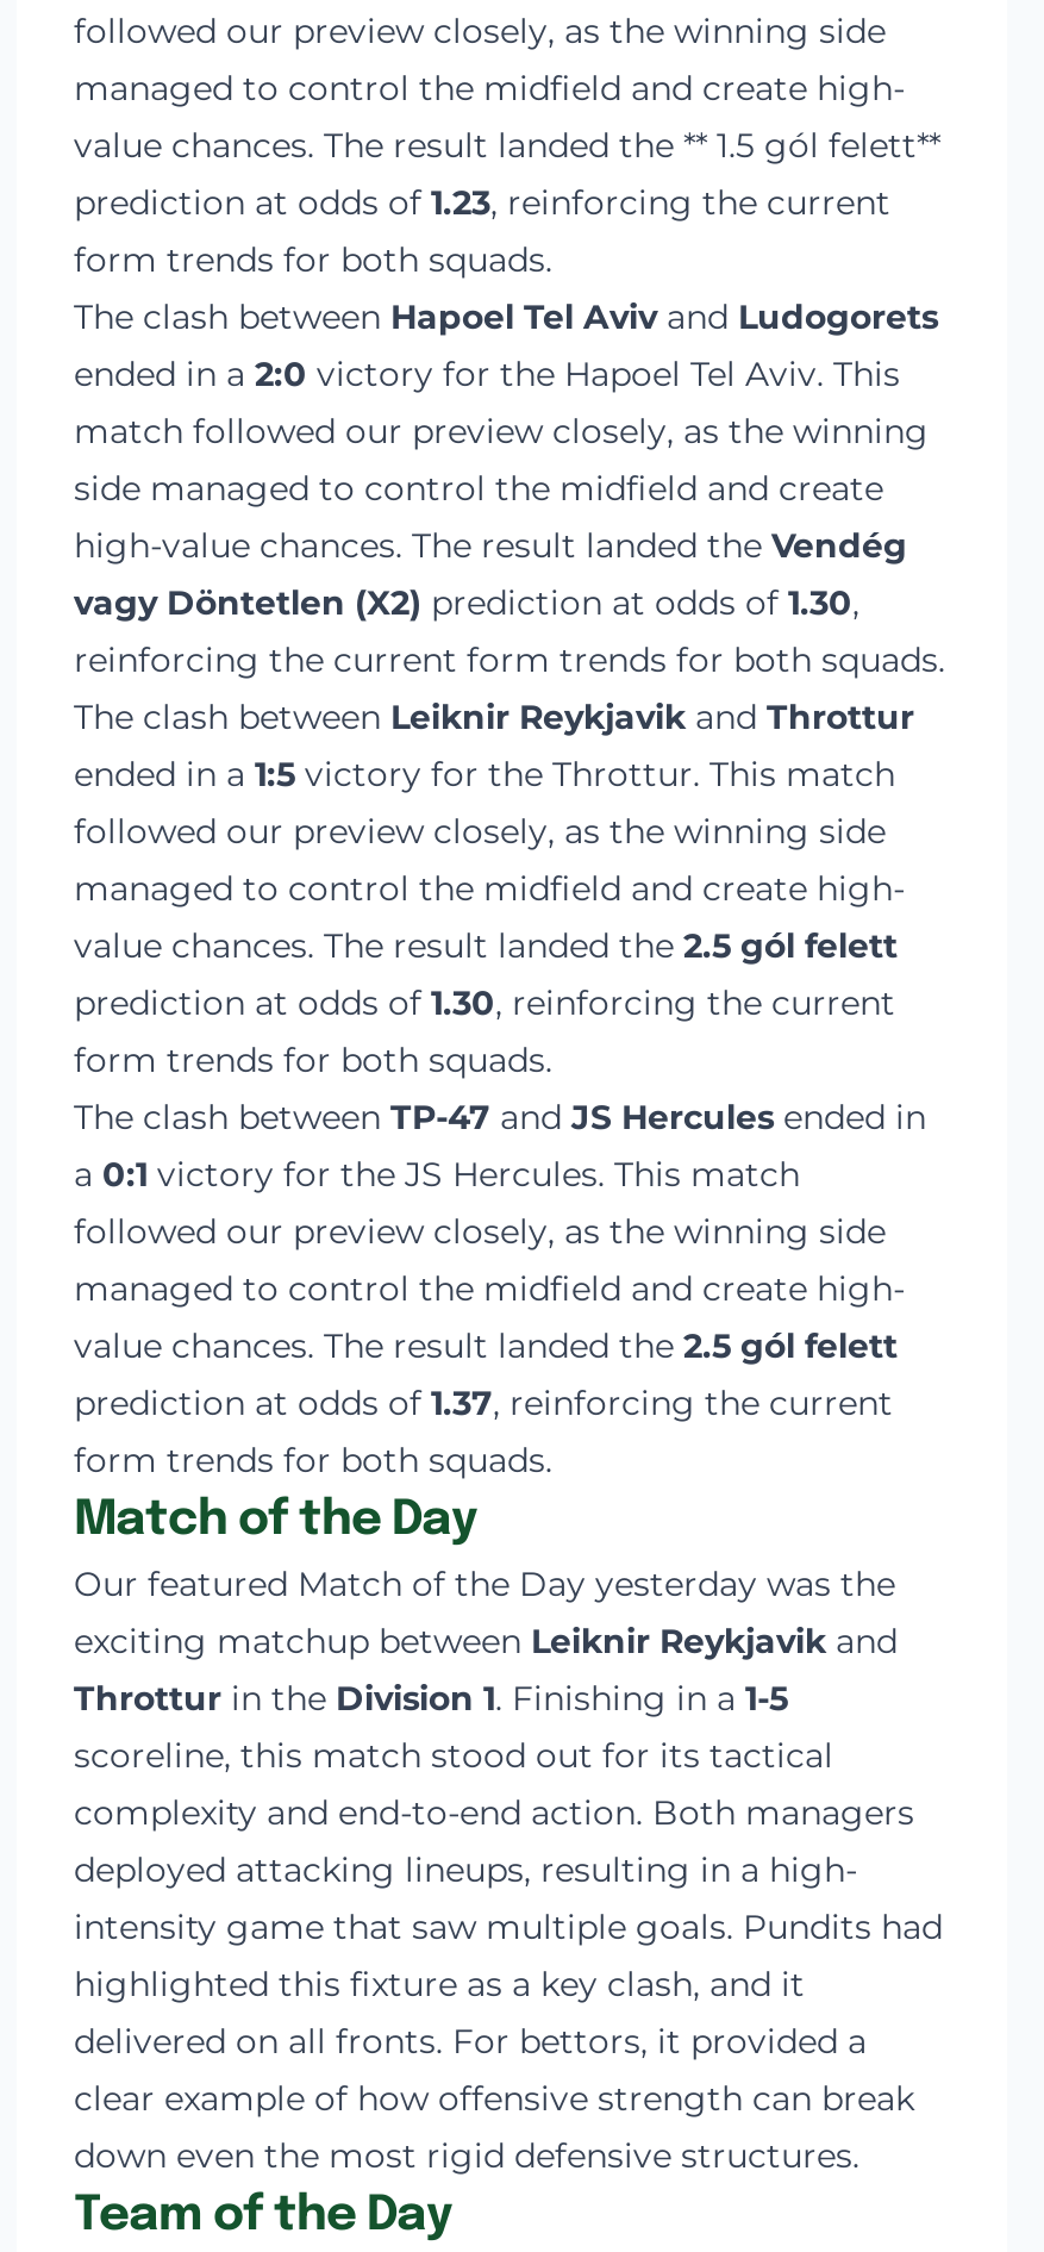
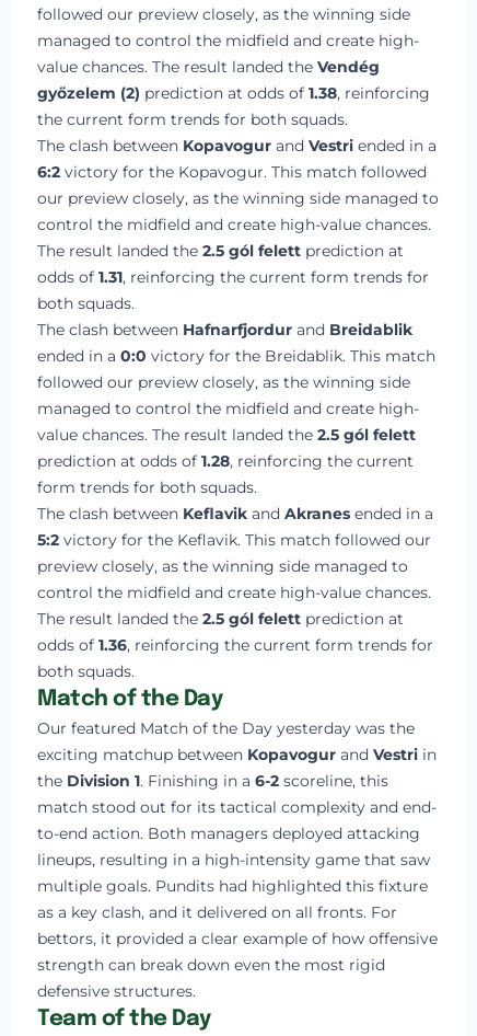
- value chances. The result landed the ** 1.5 gól felett**
- prediction at odds of 1.23, reinforcing the current
- form trends for both squads.
- The clash between Hapoel Tel Aviv and Ludogorets
- ended in a 2:0 victory for the Hapoel Tel Aviv. This
- match followed our preview closely, as the winning
- side managed to control the midfield and create
- high-value chances. The result landed the Vendég
- vagy Döntetlen (X2) prediction at odds of 1.30,
- reinforcing the current form trends for both squads.
- The clash between Leiknir Reykjavik and Throttur
- ended in a 1:5 victory for the Throttur. This match
+ value chances. The result landed the Vendég
+ győzelem (2) prediction at odds of 1.38, reinforcing
+ the current form trends for both squads.
+ The clash between Kopavogur and Vestri ended in a
+ 6:2 victory for the Kopavogur. This match followed
+ our preview closely, as the winning side managed to
+ control the midfield and create high-value chances.
+ The result landed the 2.5 gól felett prediction at
+ odds of 1.31, reinforcing the current form trends for
+ both squads.
+ The clash between Hafnarfjordur and Breidablik
+ ended in a 0:0 victory for the Breidablik. This match

- prediction at odds of 1.30, reinforcing the current
+ prediction at odds of 1.28, reinforcing the current

- The clash between TP-47 and JS Hercules ended in
- a 0:1 victory for the JS Hercules. This match
- followed our preview closely, as the winning side
- managed to control the midfield and create high-
- value chances. The result landed the 2.5 gól felett
- prediction at odds of 1.37, reinforcing the current
- form trends for both squads.
+ The clash between Keflavik and Akranes ended in a
+ 5:2 victory for the Keflavik. This match followed our
+ preview closely, as the winning side managed to
+ control the midfield and create high-value chances.
+ The result landed the 2.5 gól felett prediction at
+ odds of 1.36, reinforcing the current form trends for
+ both squads.

- exciting matchup between Leiknir Reykjavik and
- Throttur in the Division 1. Finishing in a 1-5
- scoreline, this match stood out for its tactical
- complexity and end-to-end action. Both managers
- deployed attacking lineups, resulting in a high-
- intensity game that saw multiple goals. Pundits had
- highlighted this fixture as a key clash, and it
- delivered on all fronts. For bettors, it provided a
- clear example of how offensive strength can break
- down even the most rigid defensive structures.
+ exciting matchup between Kopavogur and Vestri in
+ the Division 1. Finishing in a 6-2 scoreline, this
+ match stood out for its tactical complexity and end-
+ to-end action. Both managers deployed attacking
+ lineups, resulting in a high-intensity game that saw
+ multiple goals. Pundits had highlighted this fixture
+ as a key clash, and it delivered on all fronts. For
+ bettors, it provided a clear example of how offensive
+ strength can break down even the most rigid
+ defensive structures.
